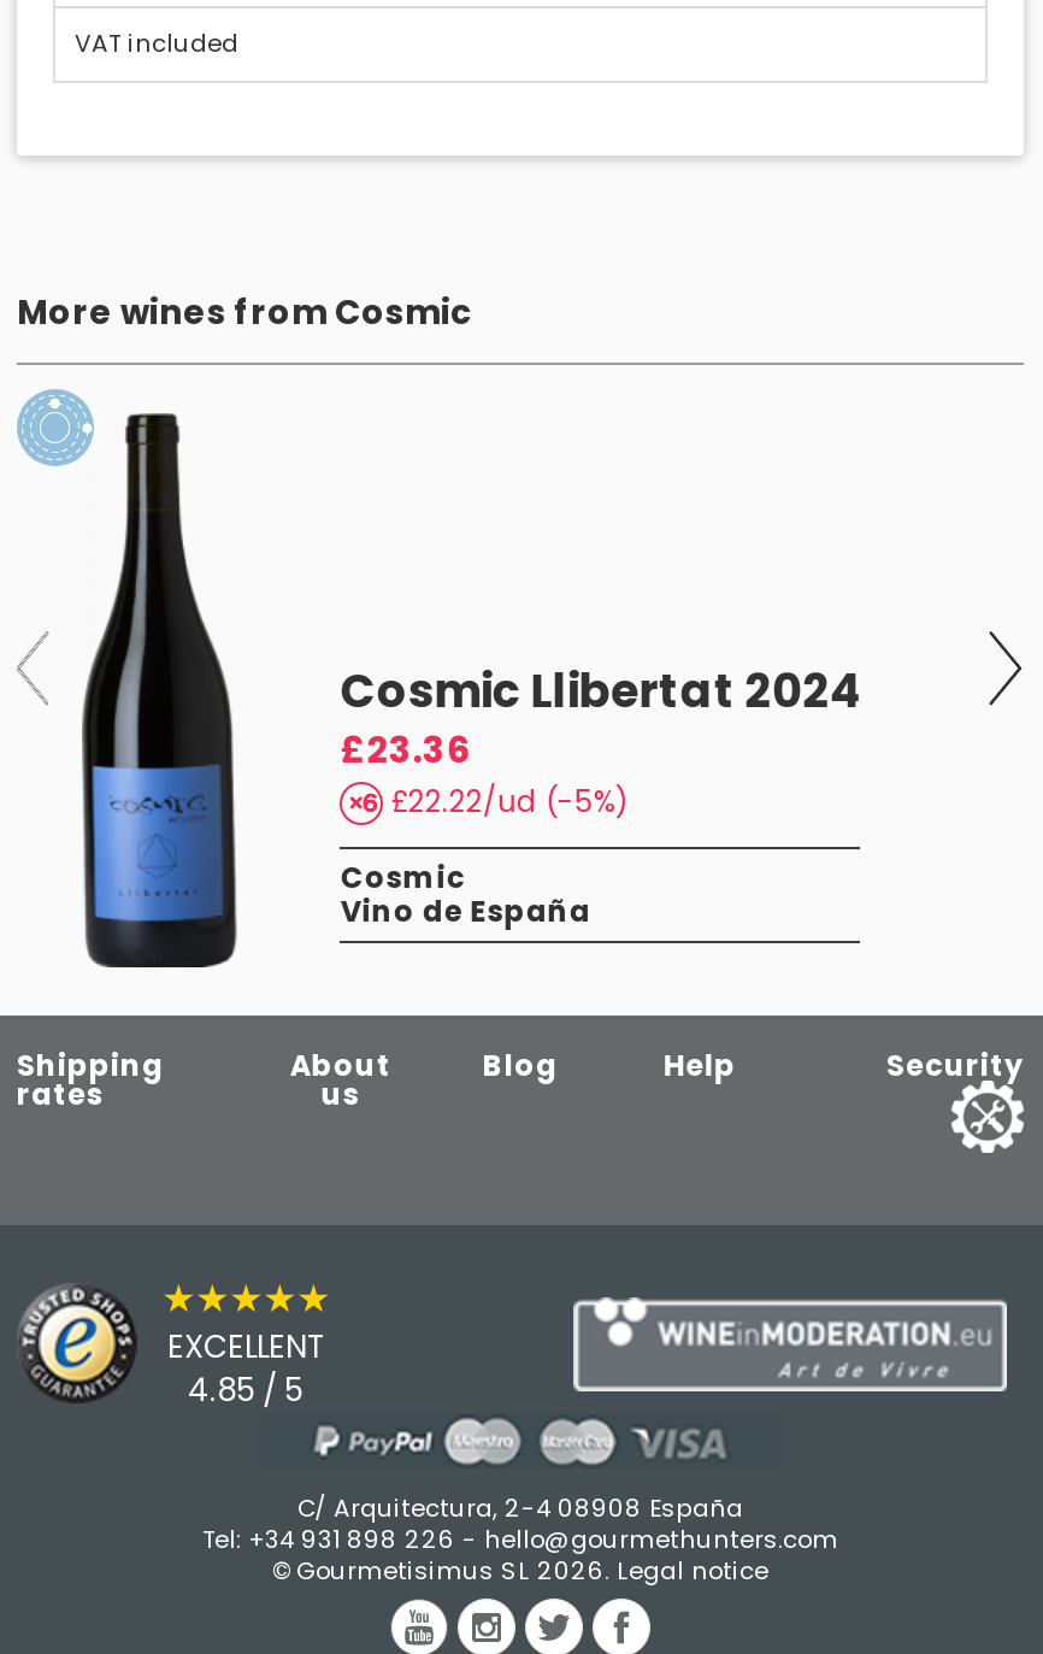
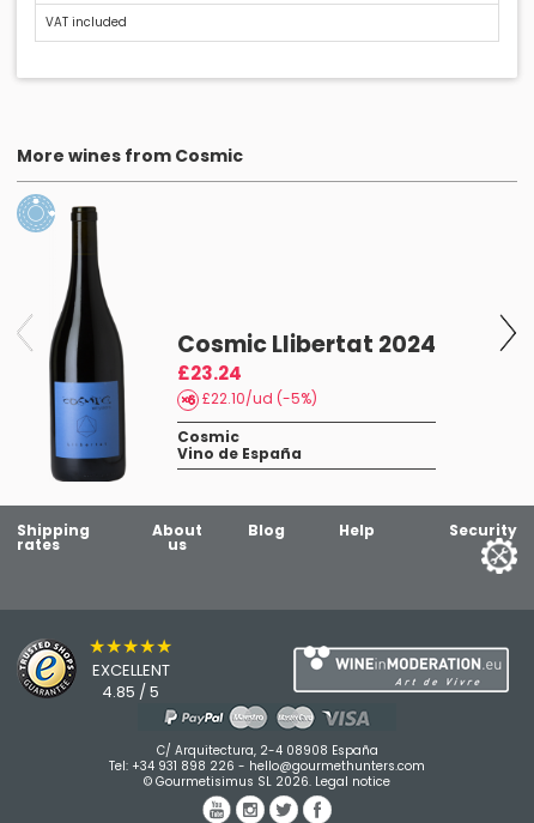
- £23.36
- £22.22/ud (-5%)
+ £23.24
+ £22.10/ud (-5%)
